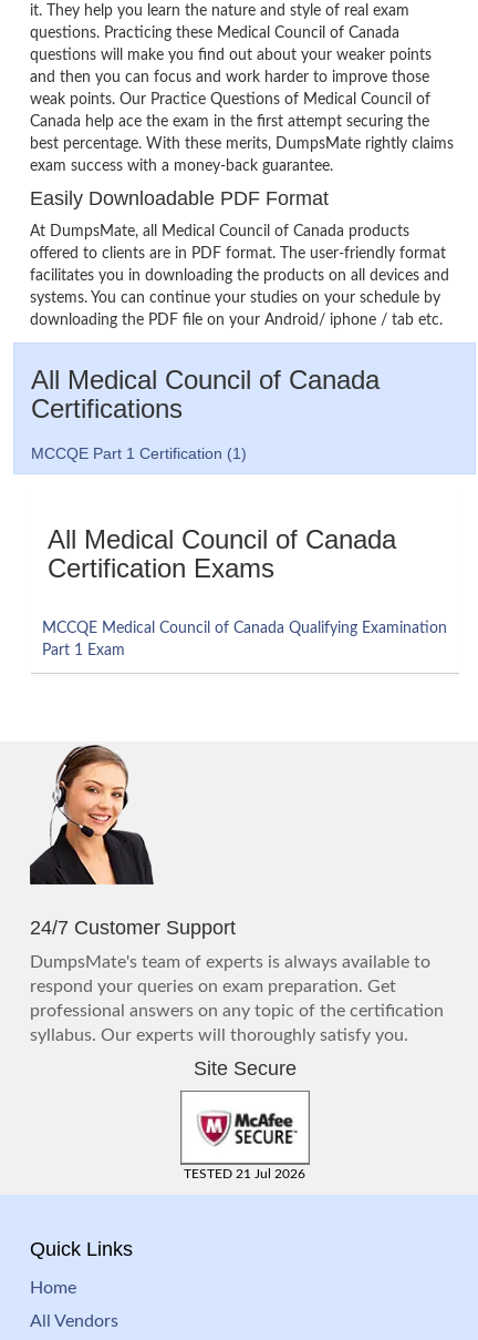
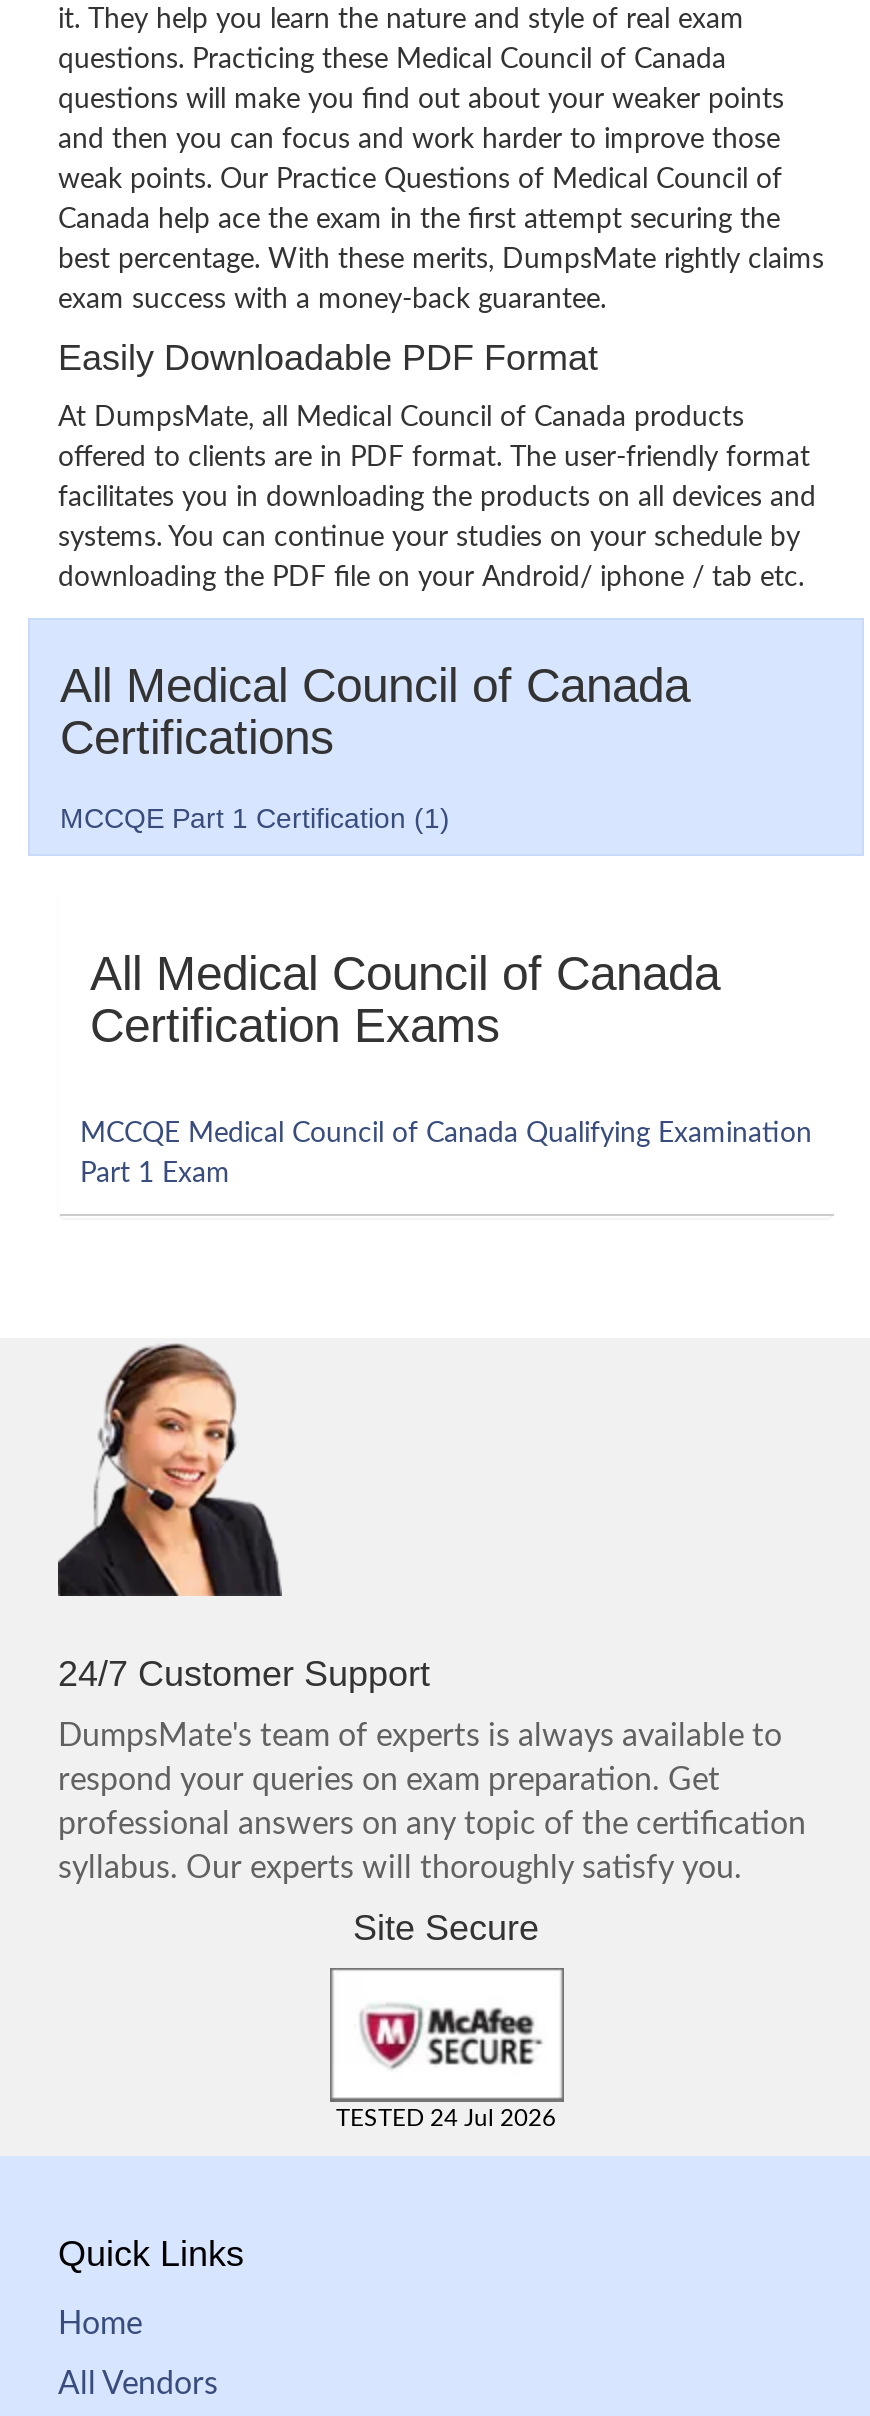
- TESTED 21 Jul 2026
+ TESTED 24 Jul 2026
